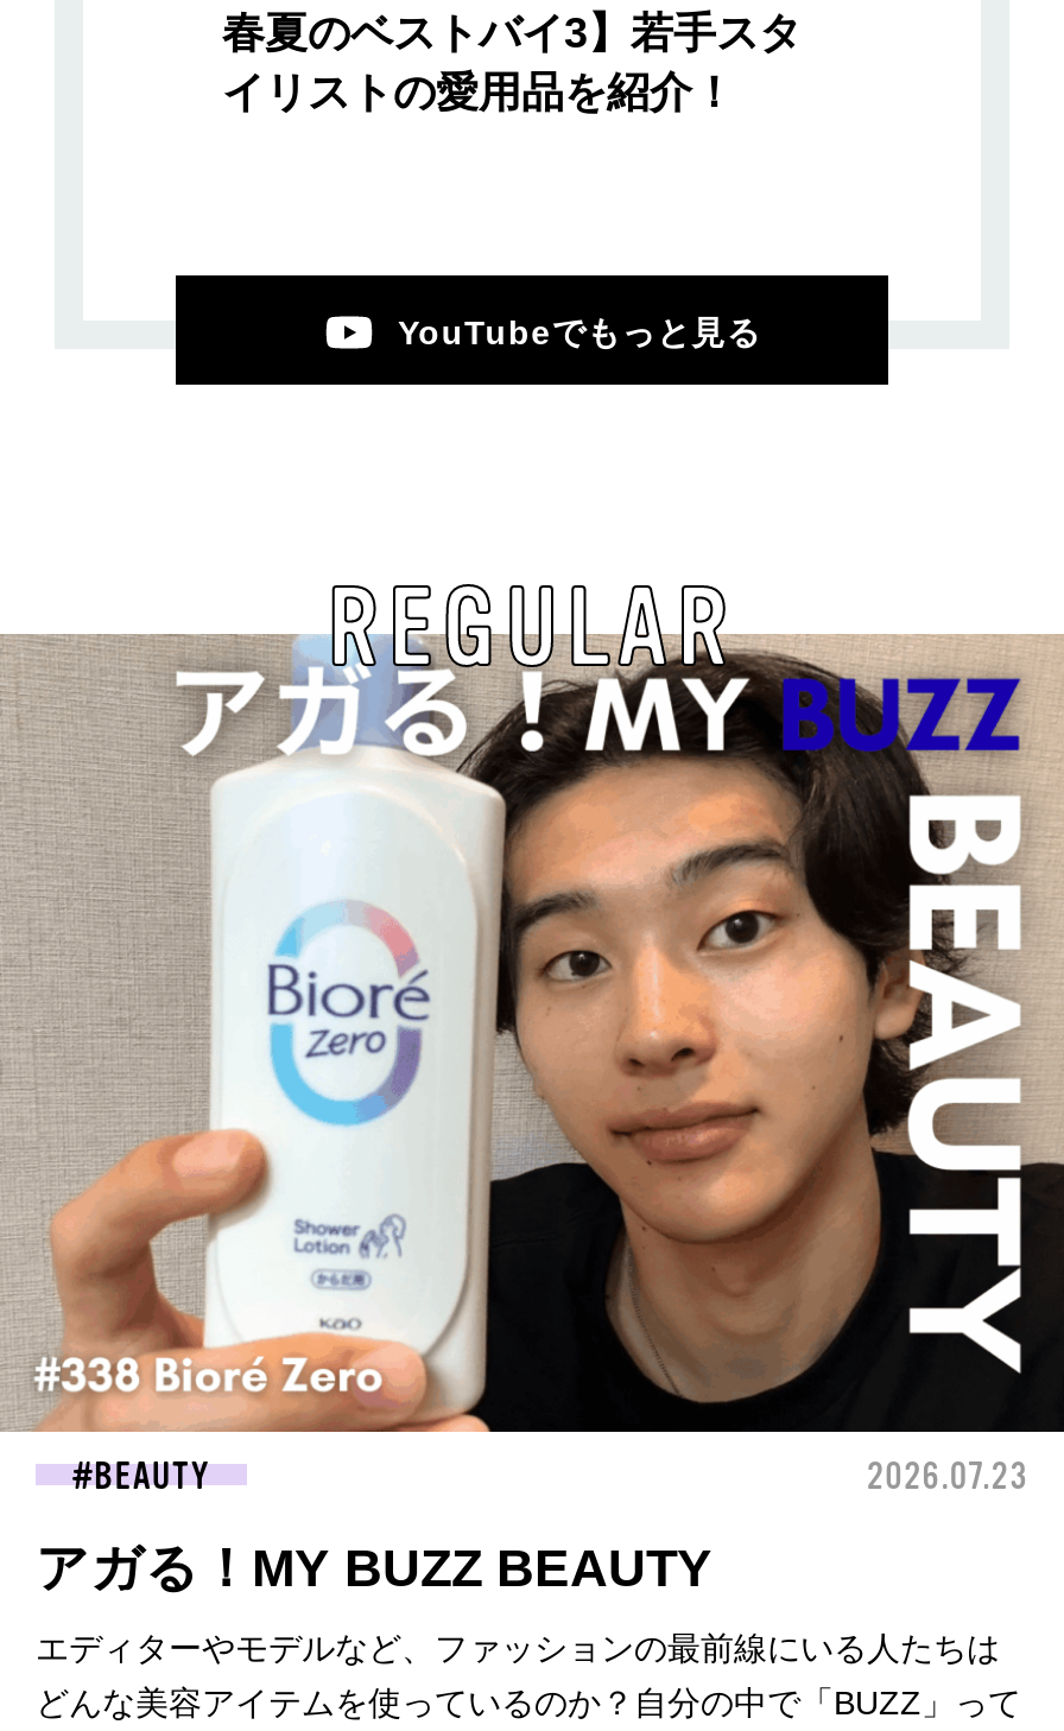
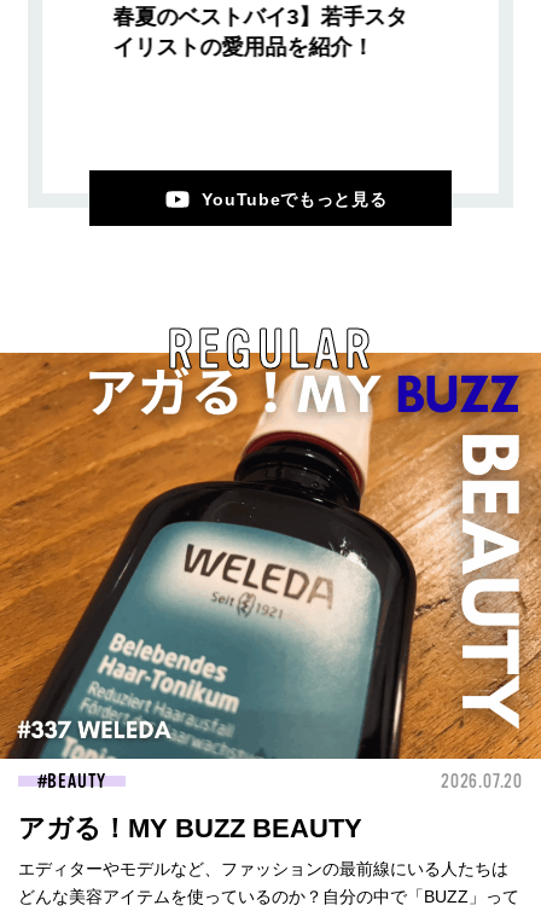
- [image]
- 2026.07.23
+ [image]
+ 2026.07.20
